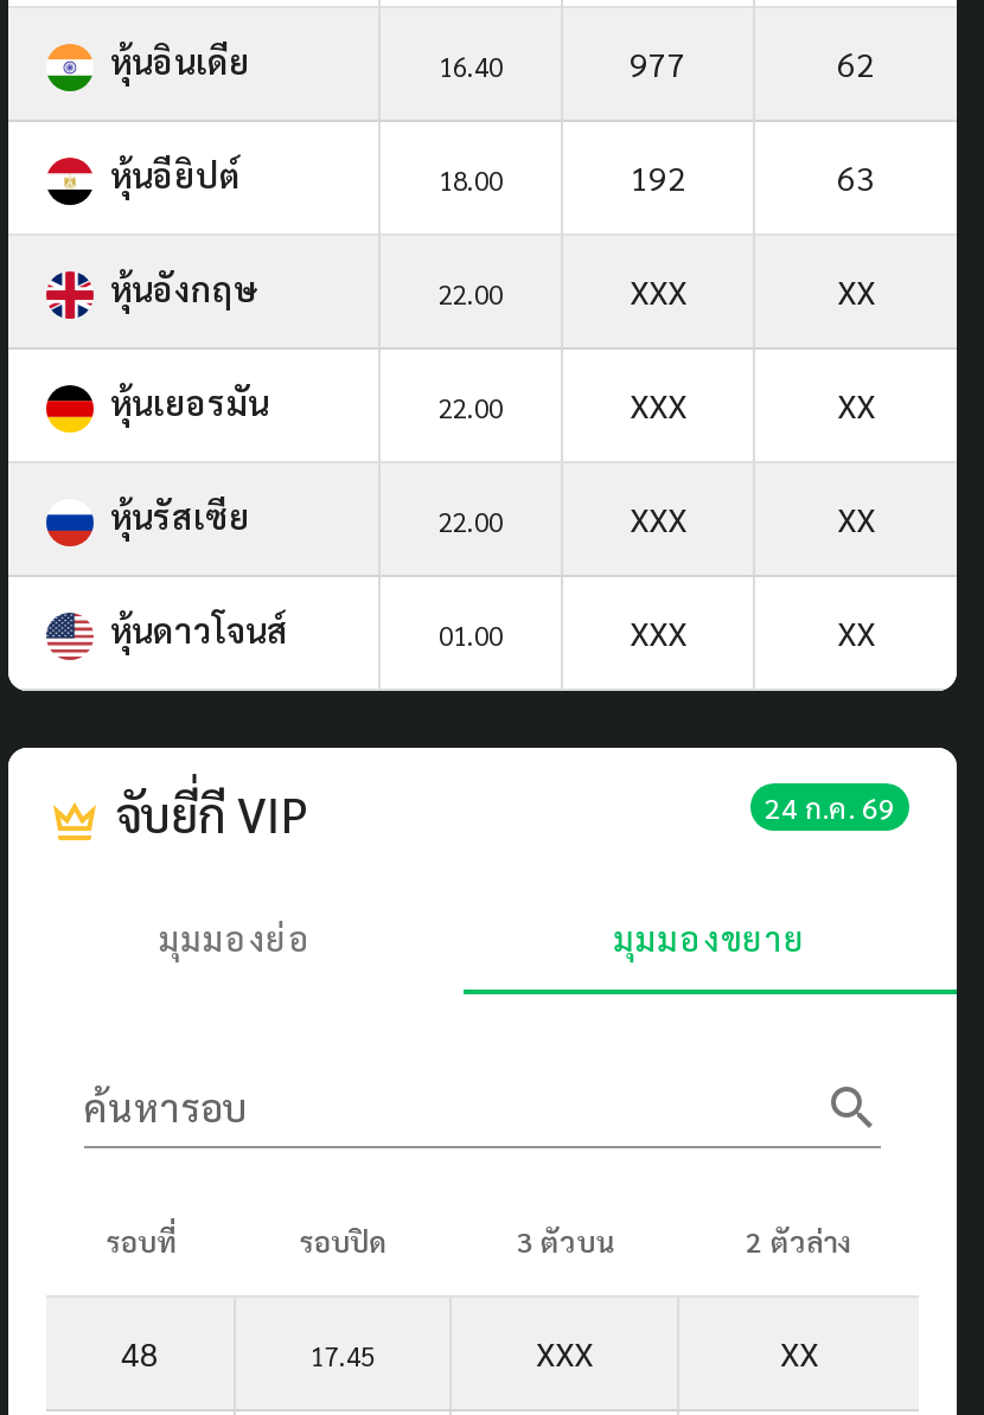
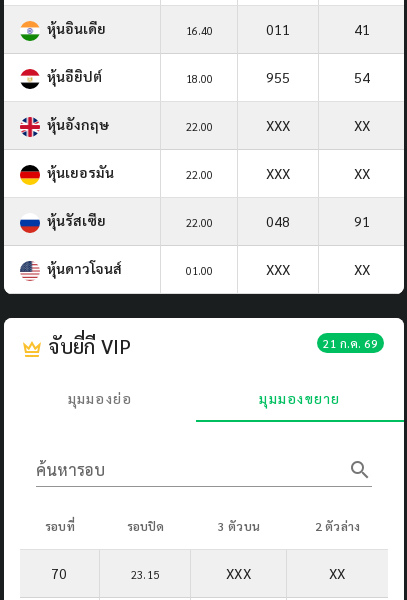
- 977
+ 011

- 62
+ 41

- 192
+ 955

- 63
+ 54

- XXX
- XX
+ 048
+ 91

- 24 ก.ค. 69
+ 21 ก.ค. 69

- 48
+ 70

- 17.45
+ 23.15
